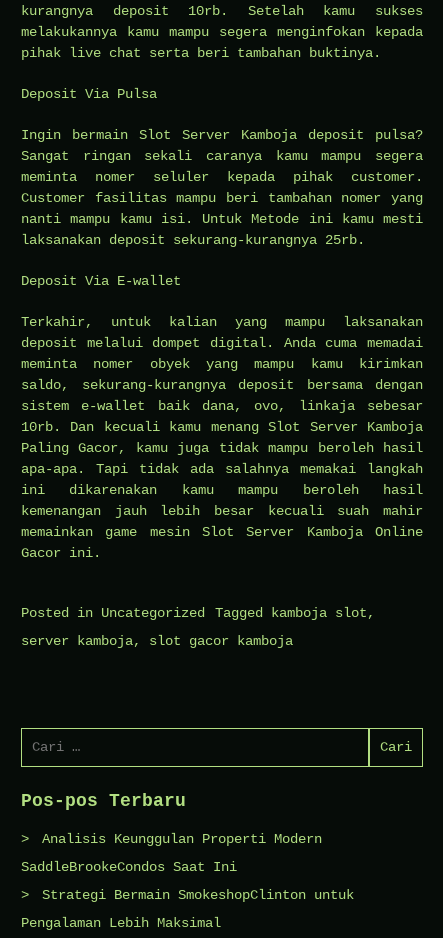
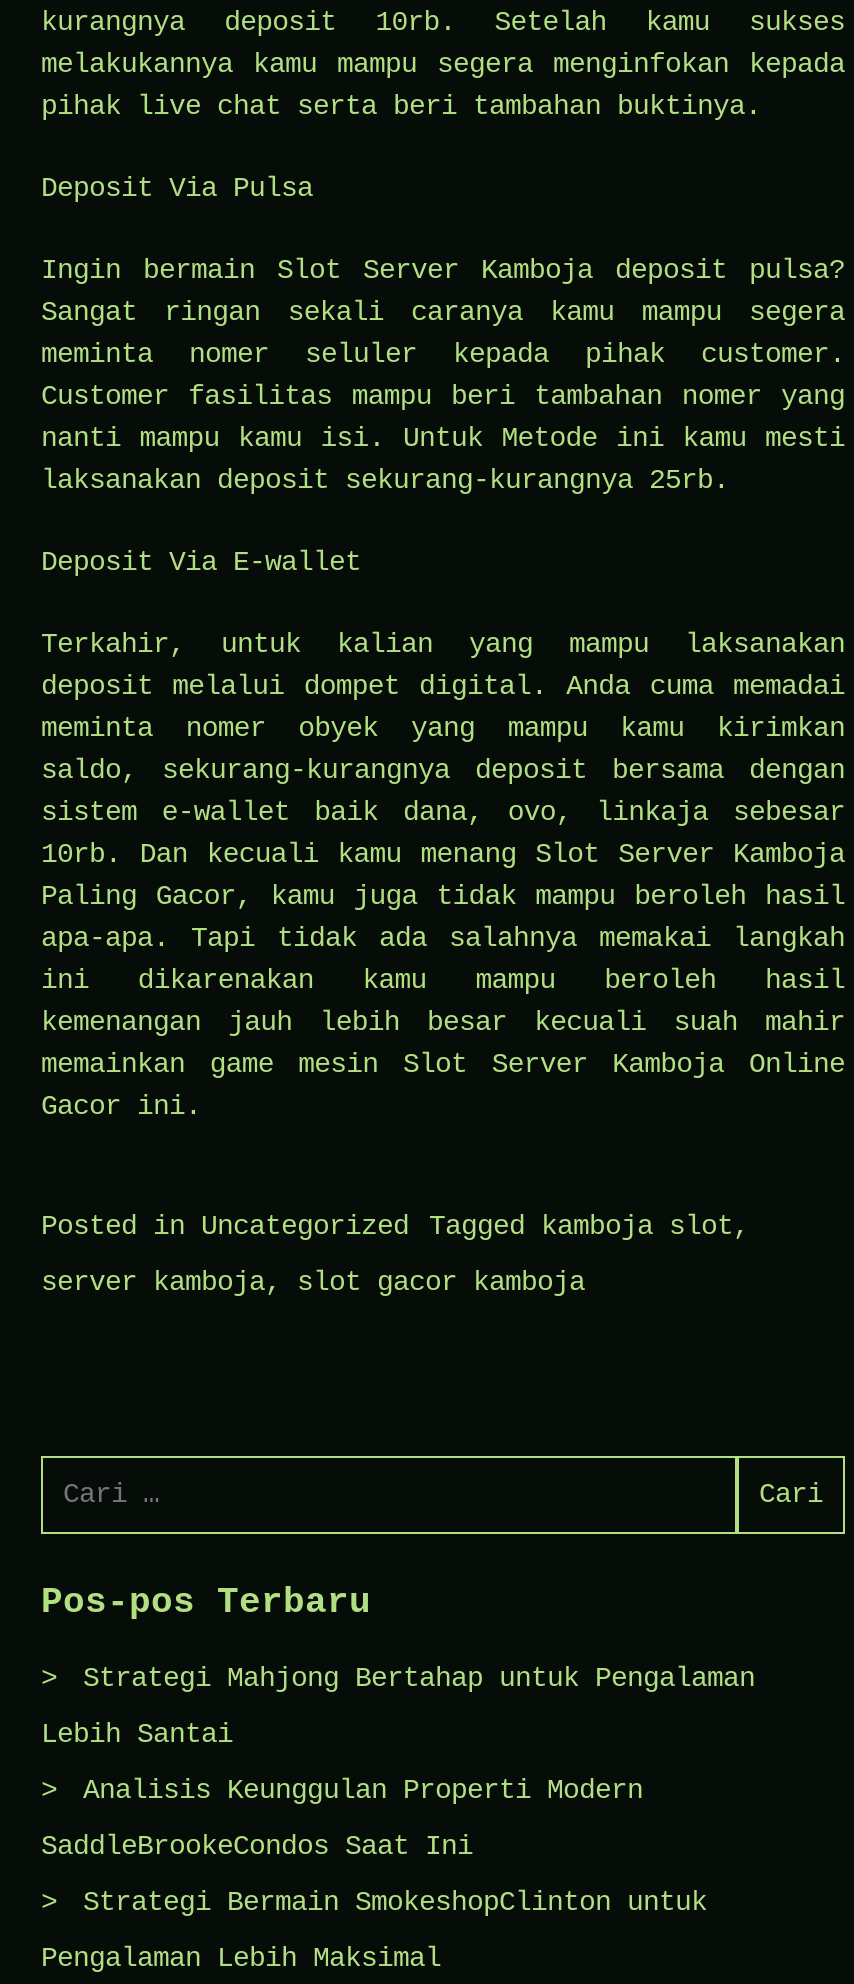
+ Strategi Mahjong Bertahap untuk Pengalaman
+ Lebih Santai
